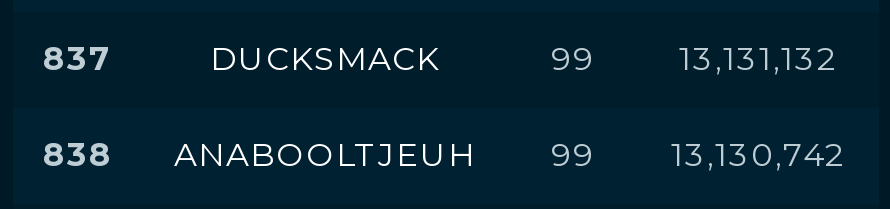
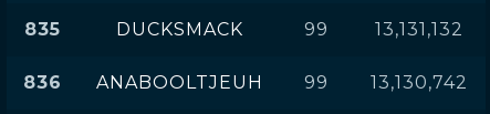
- 837
+ 835

- 838 ANABOOLTJEUH 99 13,130,742
+ 836 ANABOOLTJEUH 99 13,130,742
